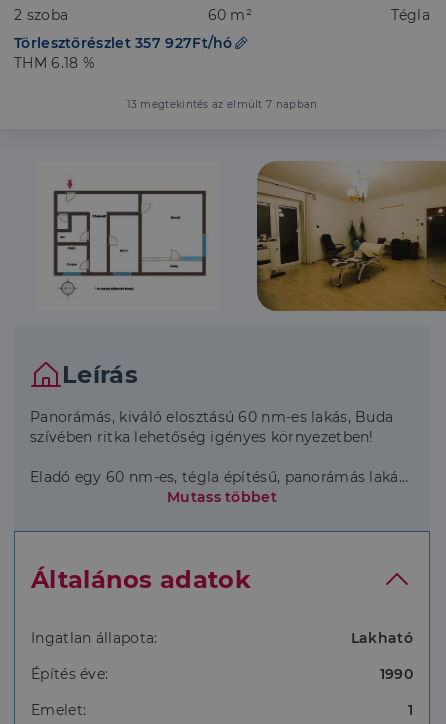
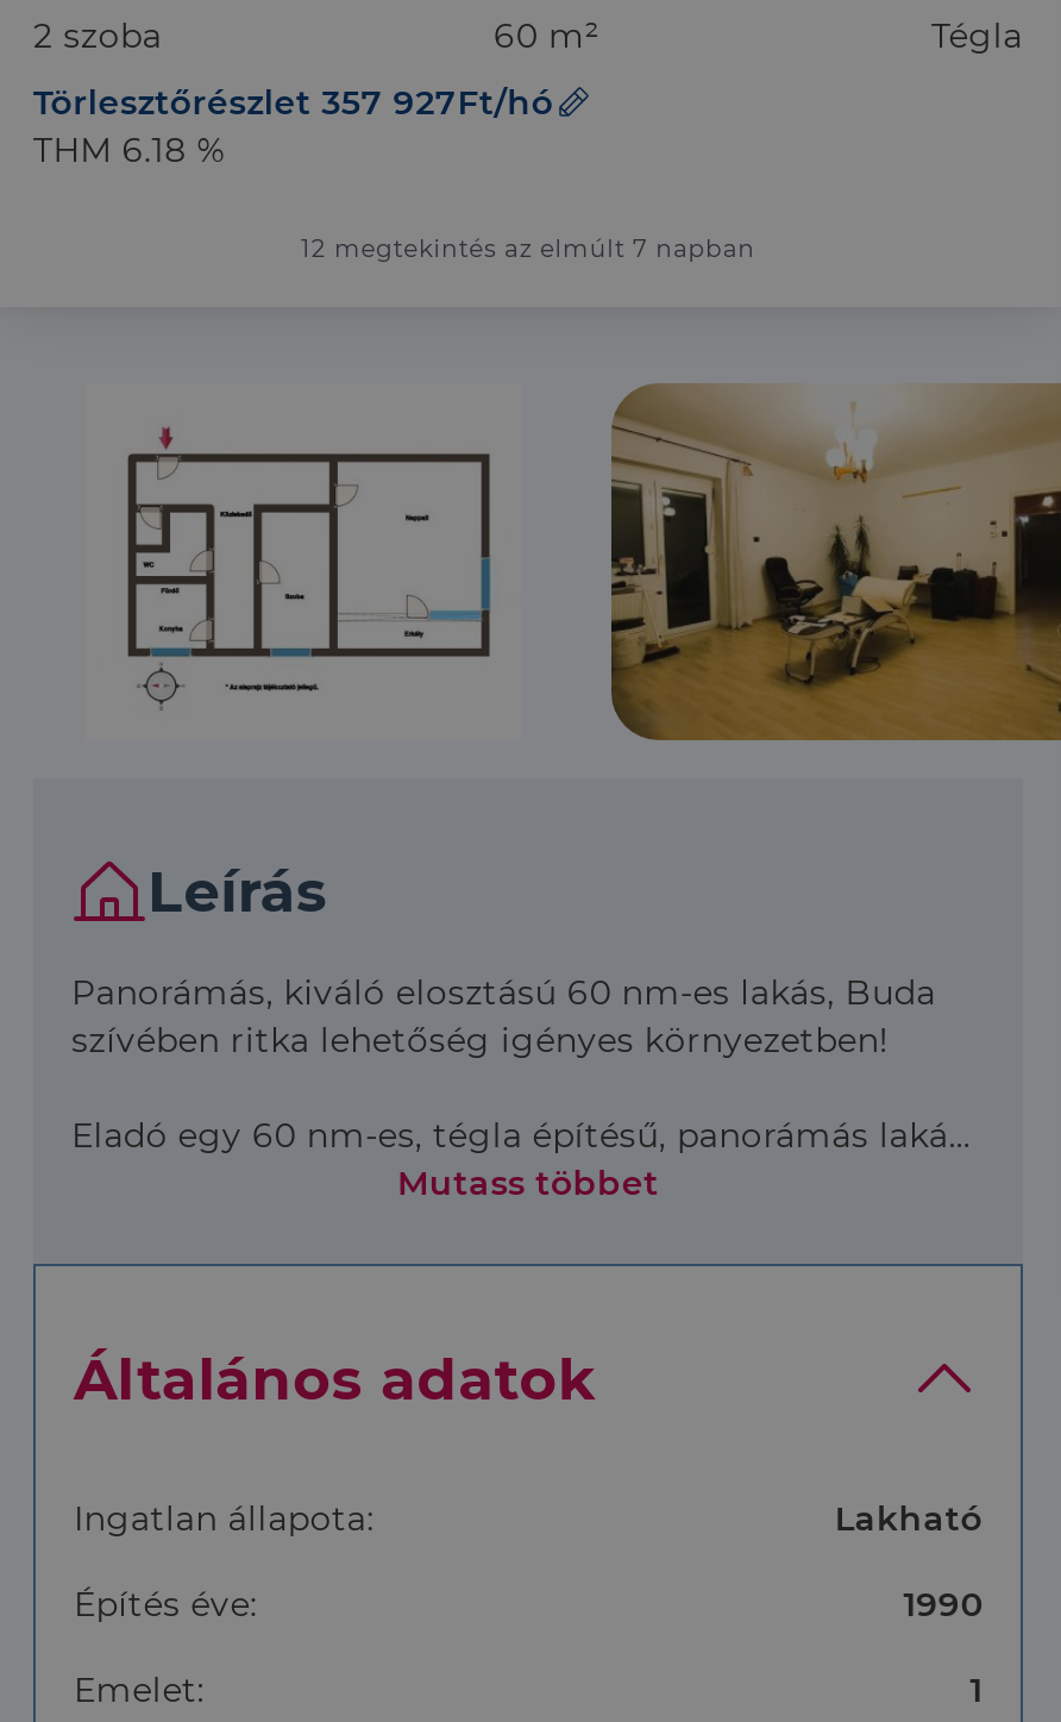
- 13 megtekintés az elmúlt 7 napban
+ 12 megtekintés az elmúlt 7 napban
